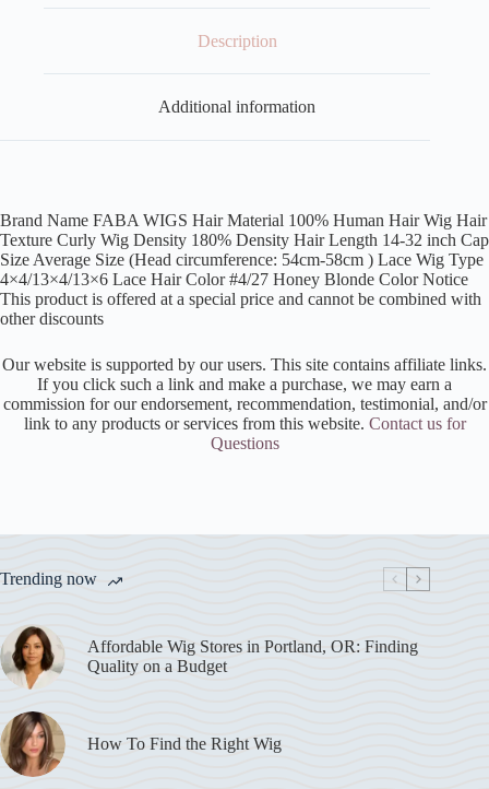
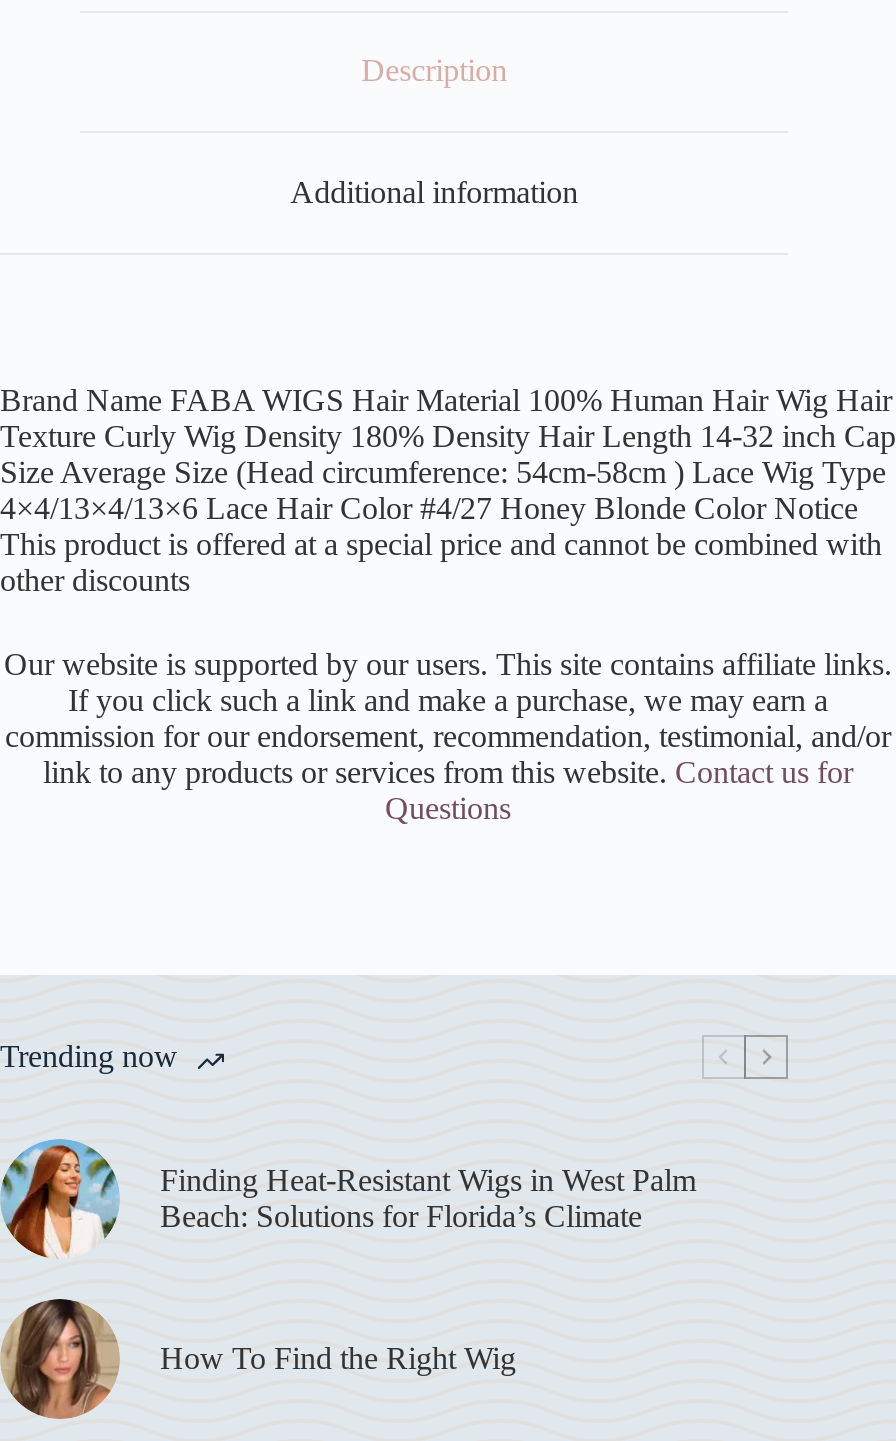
- [image]
- Affordable Wig Stores in Portland, OR: Finding
- Quality on a Budget
+ [image]
+ Finding Heat-Resistant Wigs in West Palm
+ Beach: Solutions for Florida’s Climate
